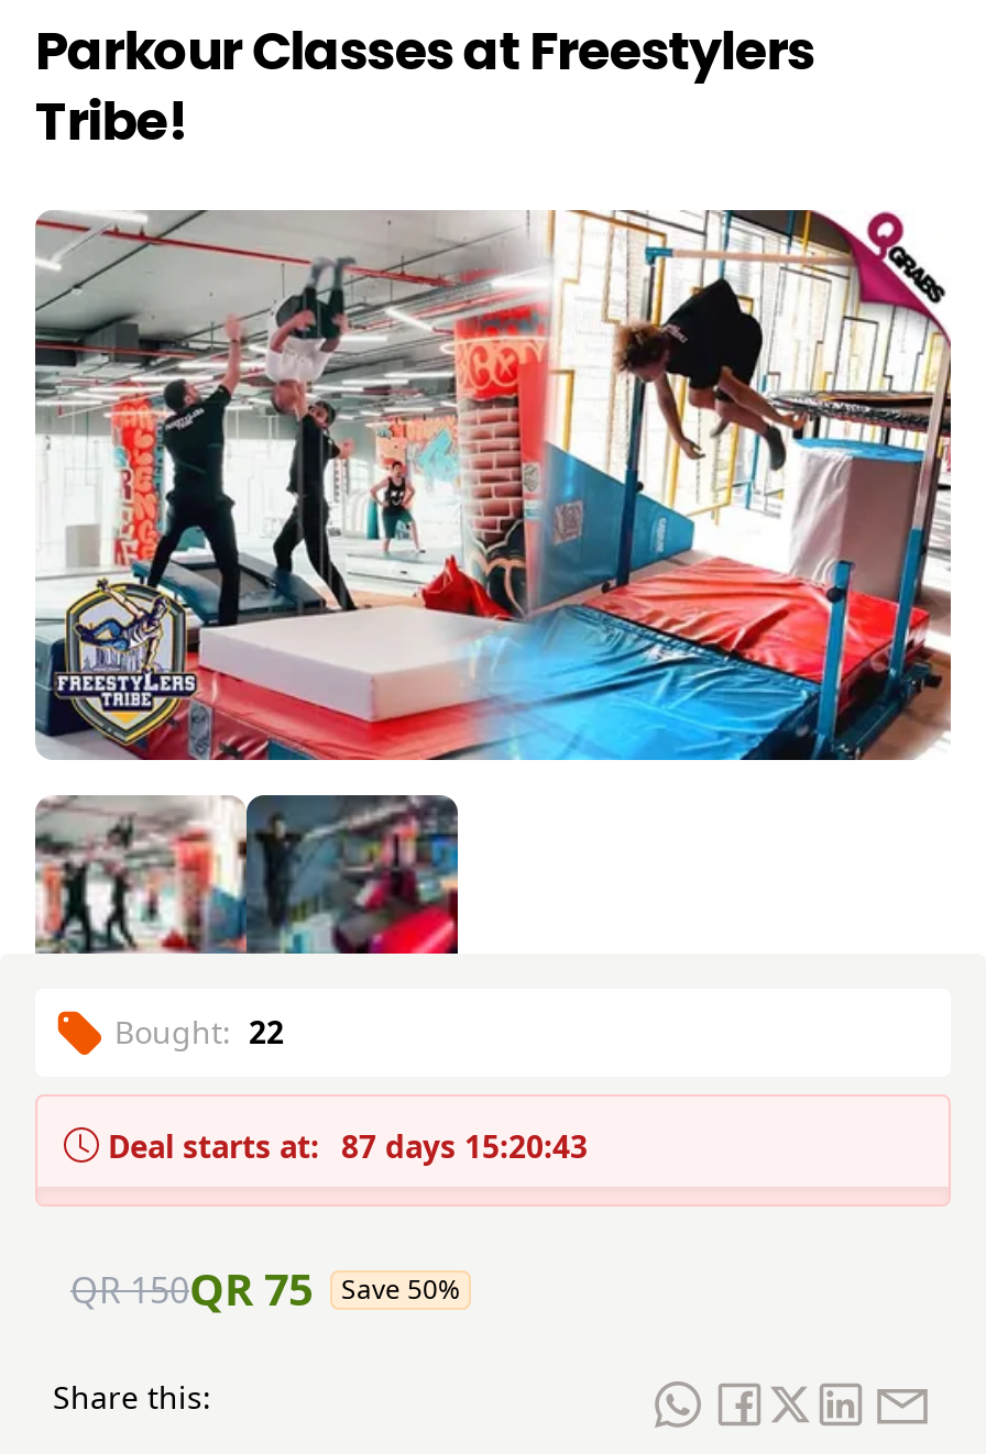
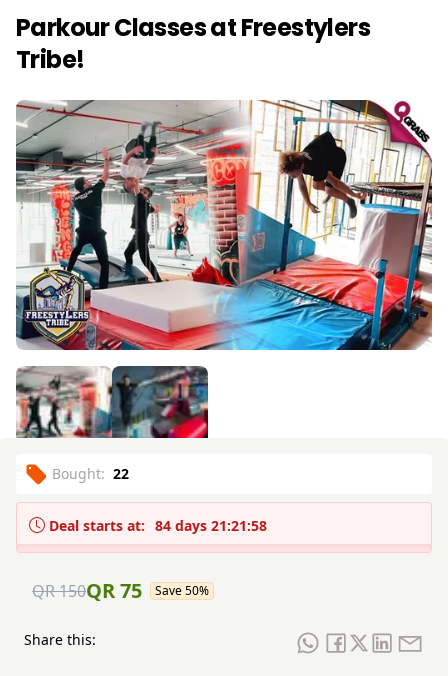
- Deal starts at: 87 days 15:20:43
+ Deal starts at: 84 days 21:21:58
